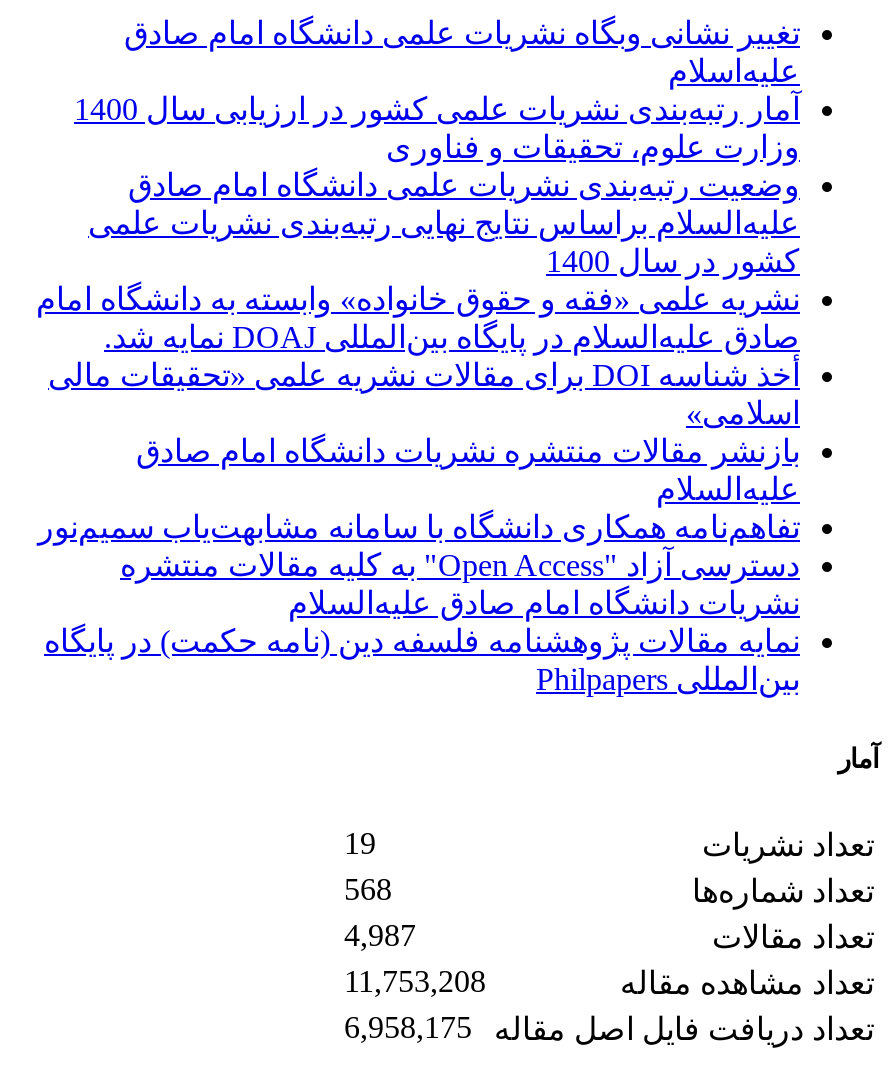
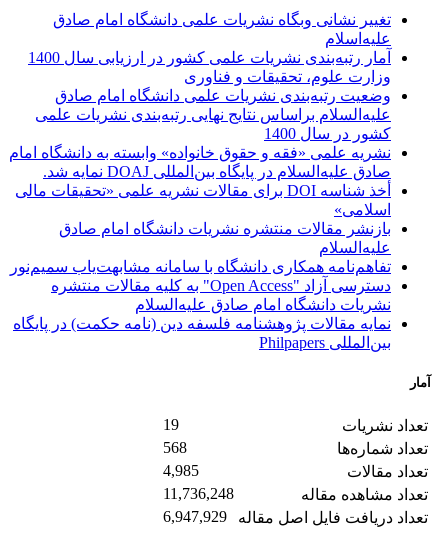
- 4,987
+ 4,985

- 11,753,208
+ 11,736,248

- تعداد دریافت فایل اصل مقاله 6,958,175
+ تعداد دریافت فایل اصل مقاله 6,947,929
